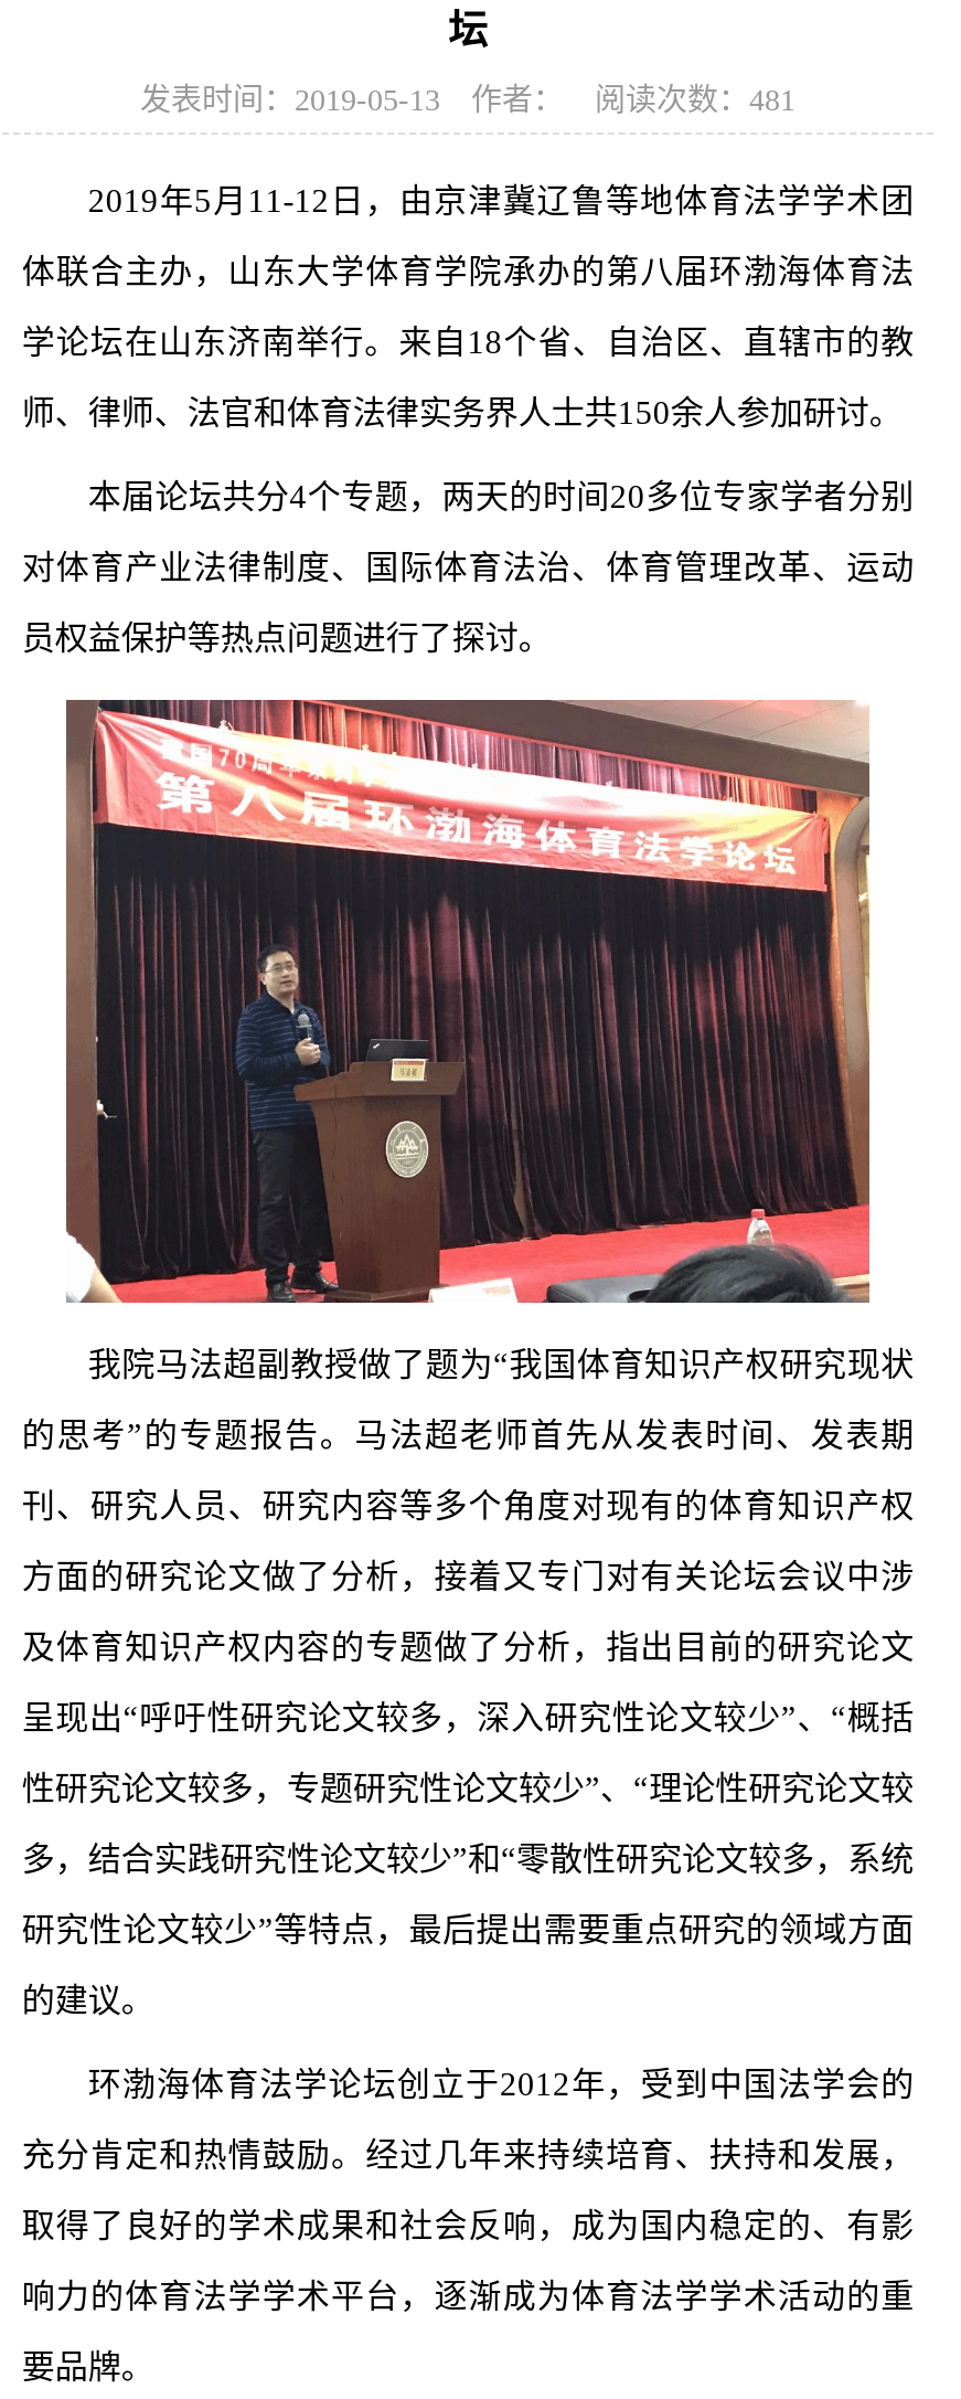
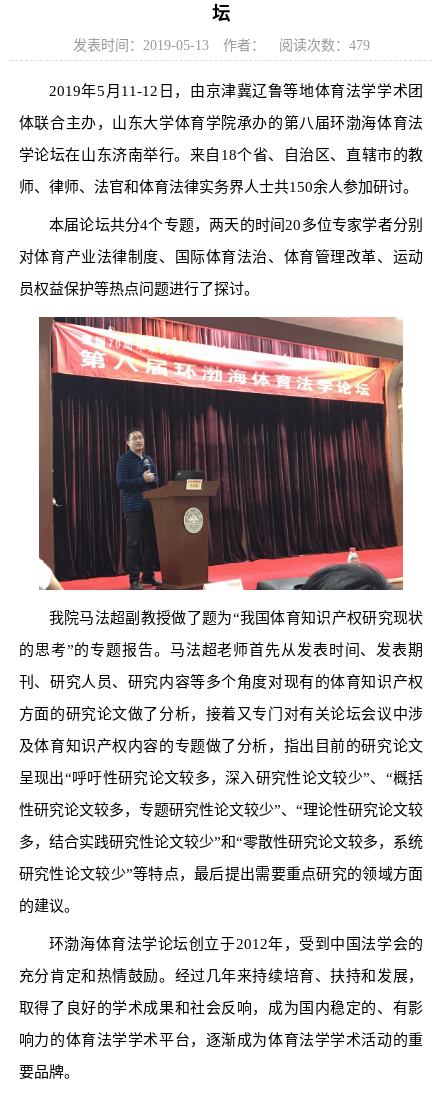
- 发表时间：2019-05-13 作者： 阅读次数：481
+ 发表时间：2019-05-13 作者： 阅读次数：479
